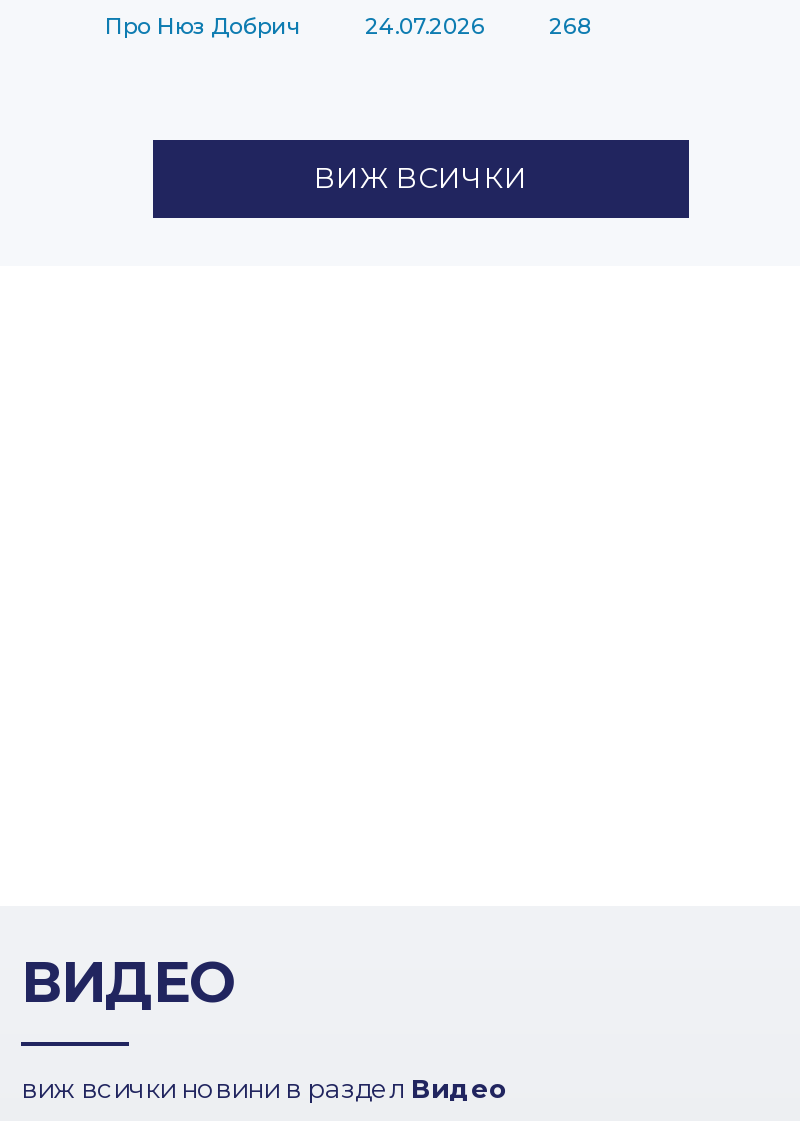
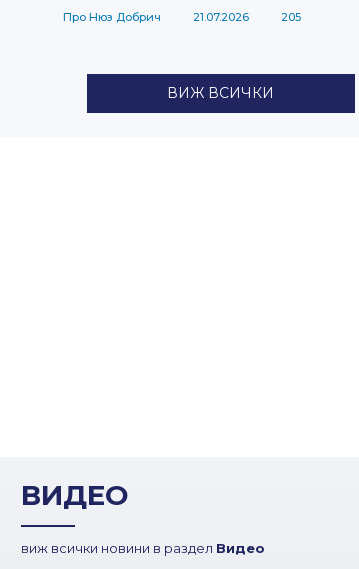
- 24.07.2026
+ 21.07.2026

- 268
+ 205
